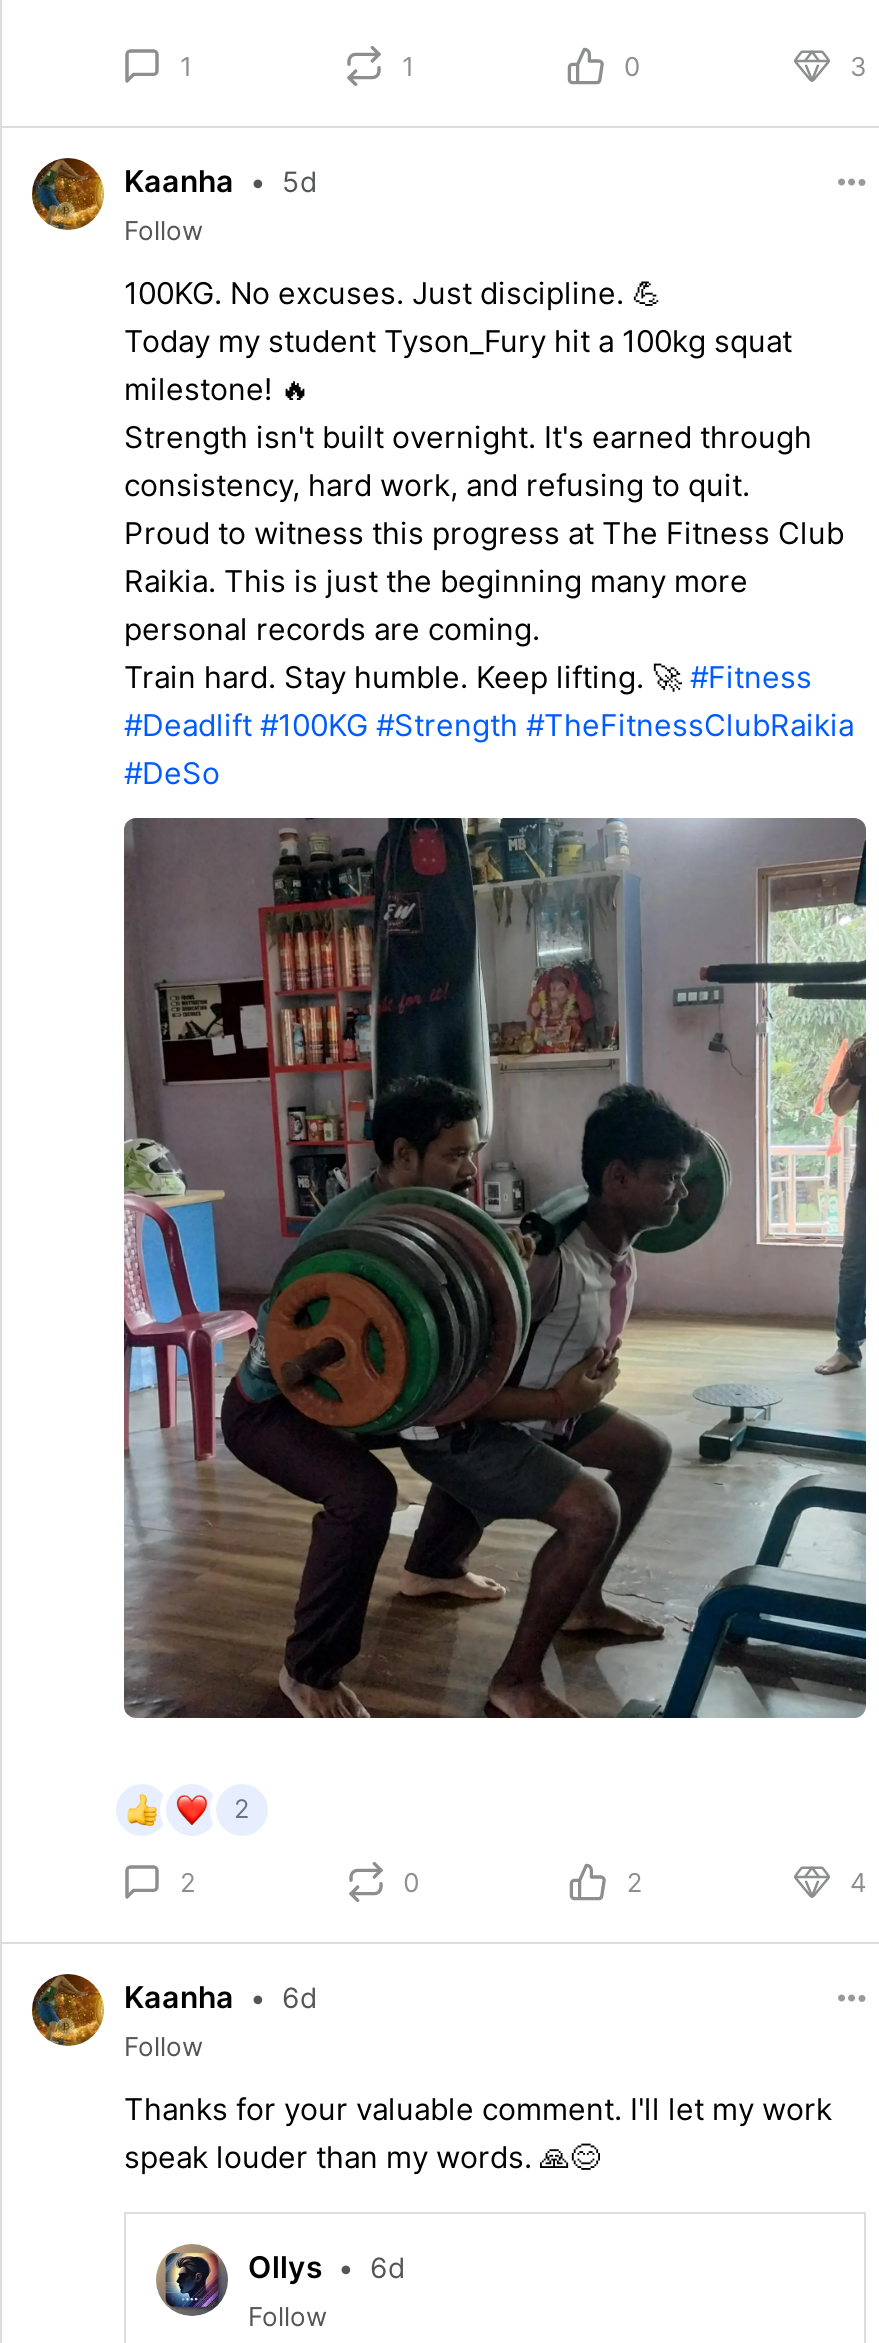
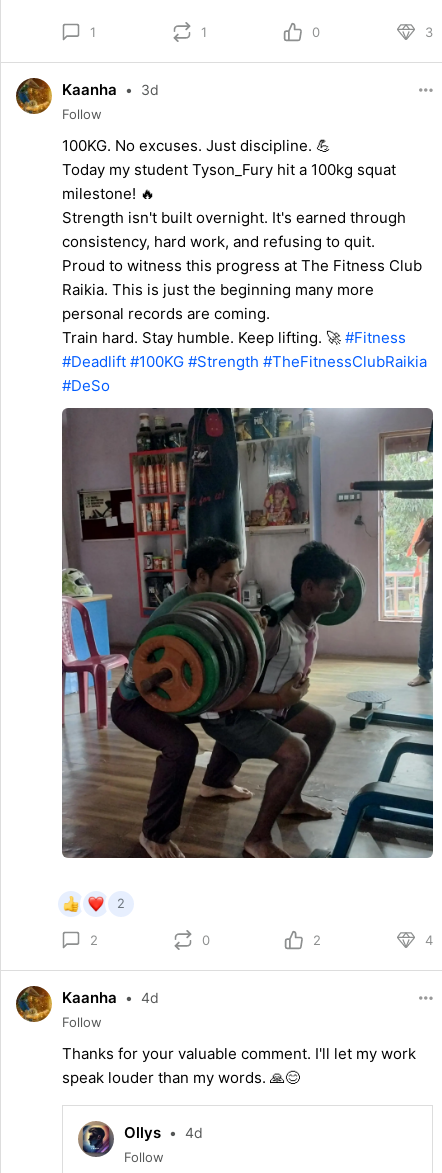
- Kaanha • 5d
+ Kaanha • 3d

- Kaanha • 6d
+ Kaanha • 4d

- Ollys • 6d
+ Ollys • 4d
